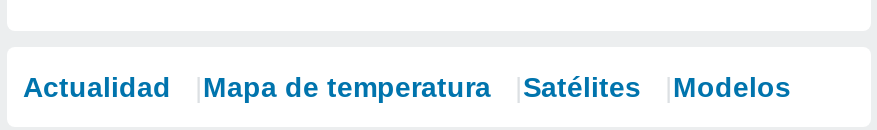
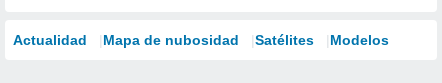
- Mapa de temperatura
+ Mapa de nubosidad
